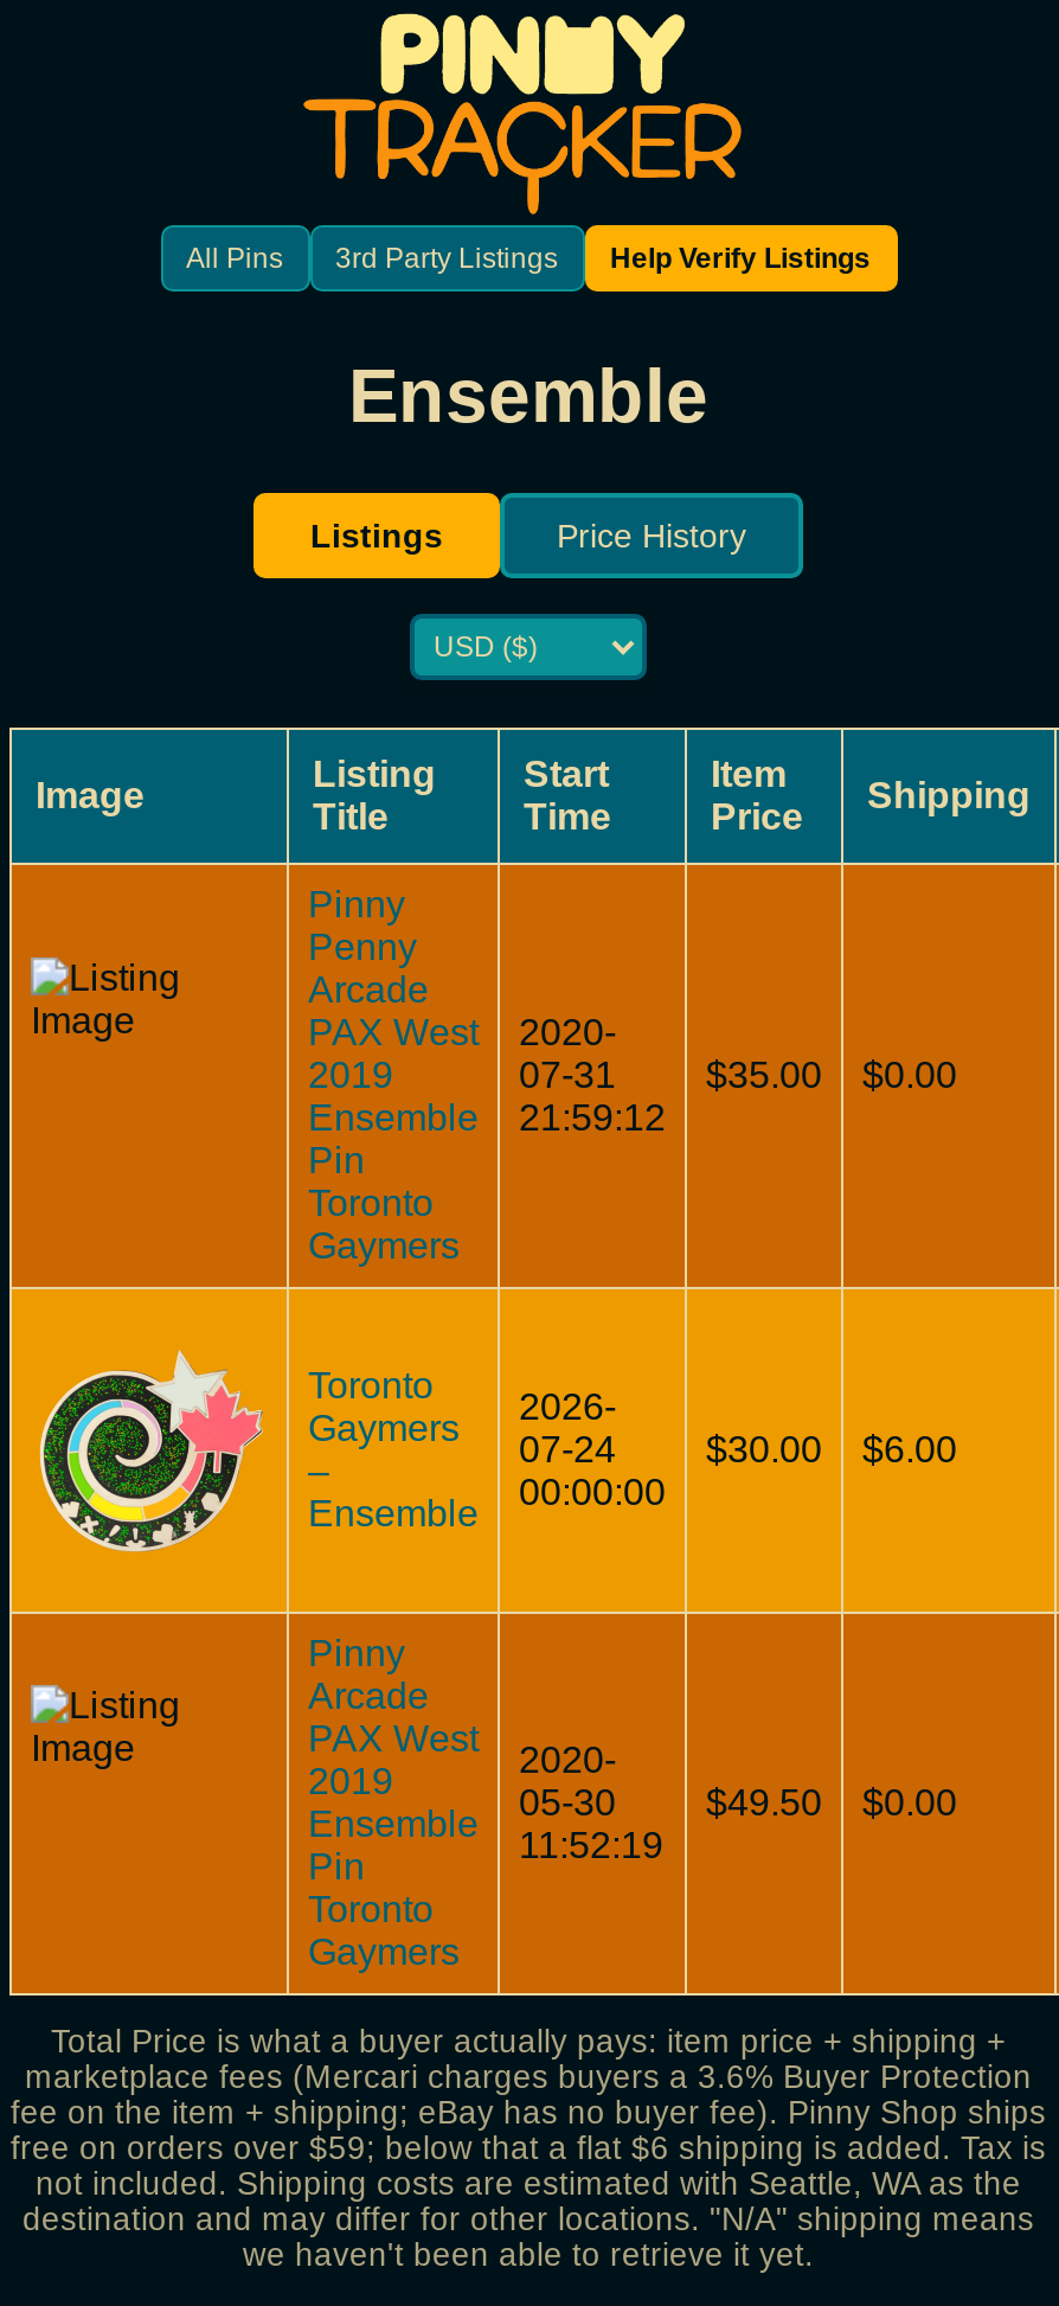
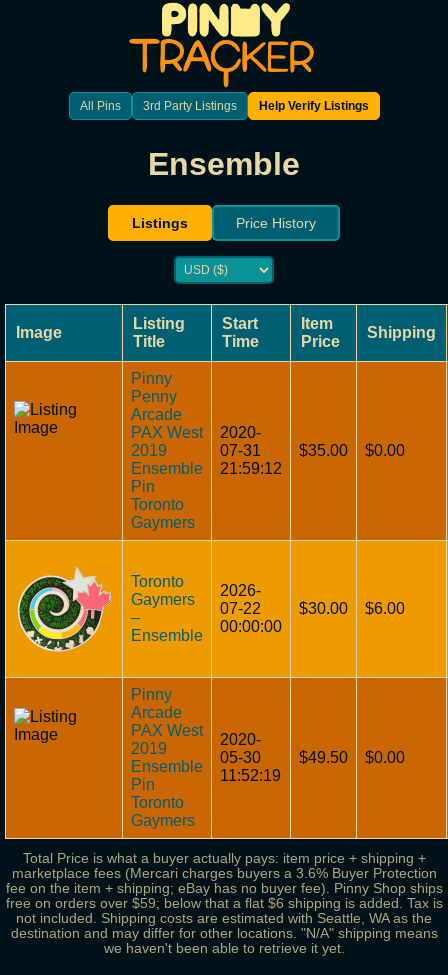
- 07-24
+ 07-22
